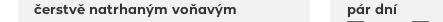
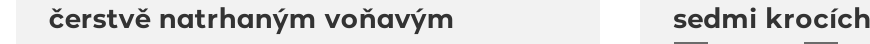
- pár dní
+ sedmi krocích
